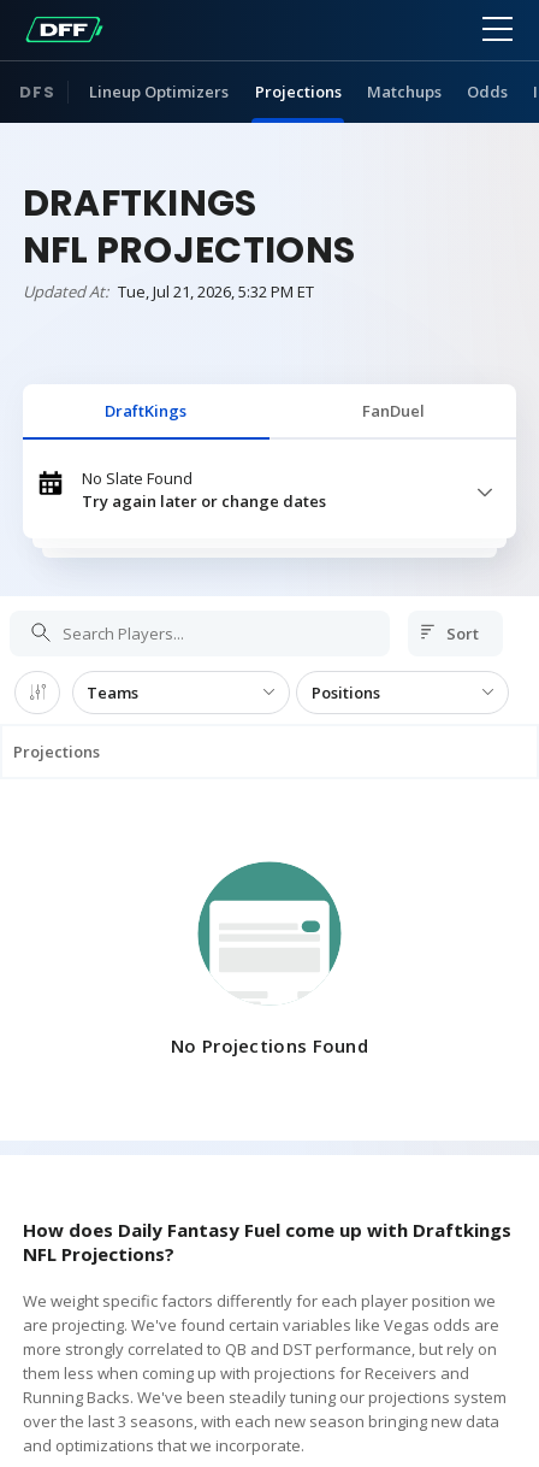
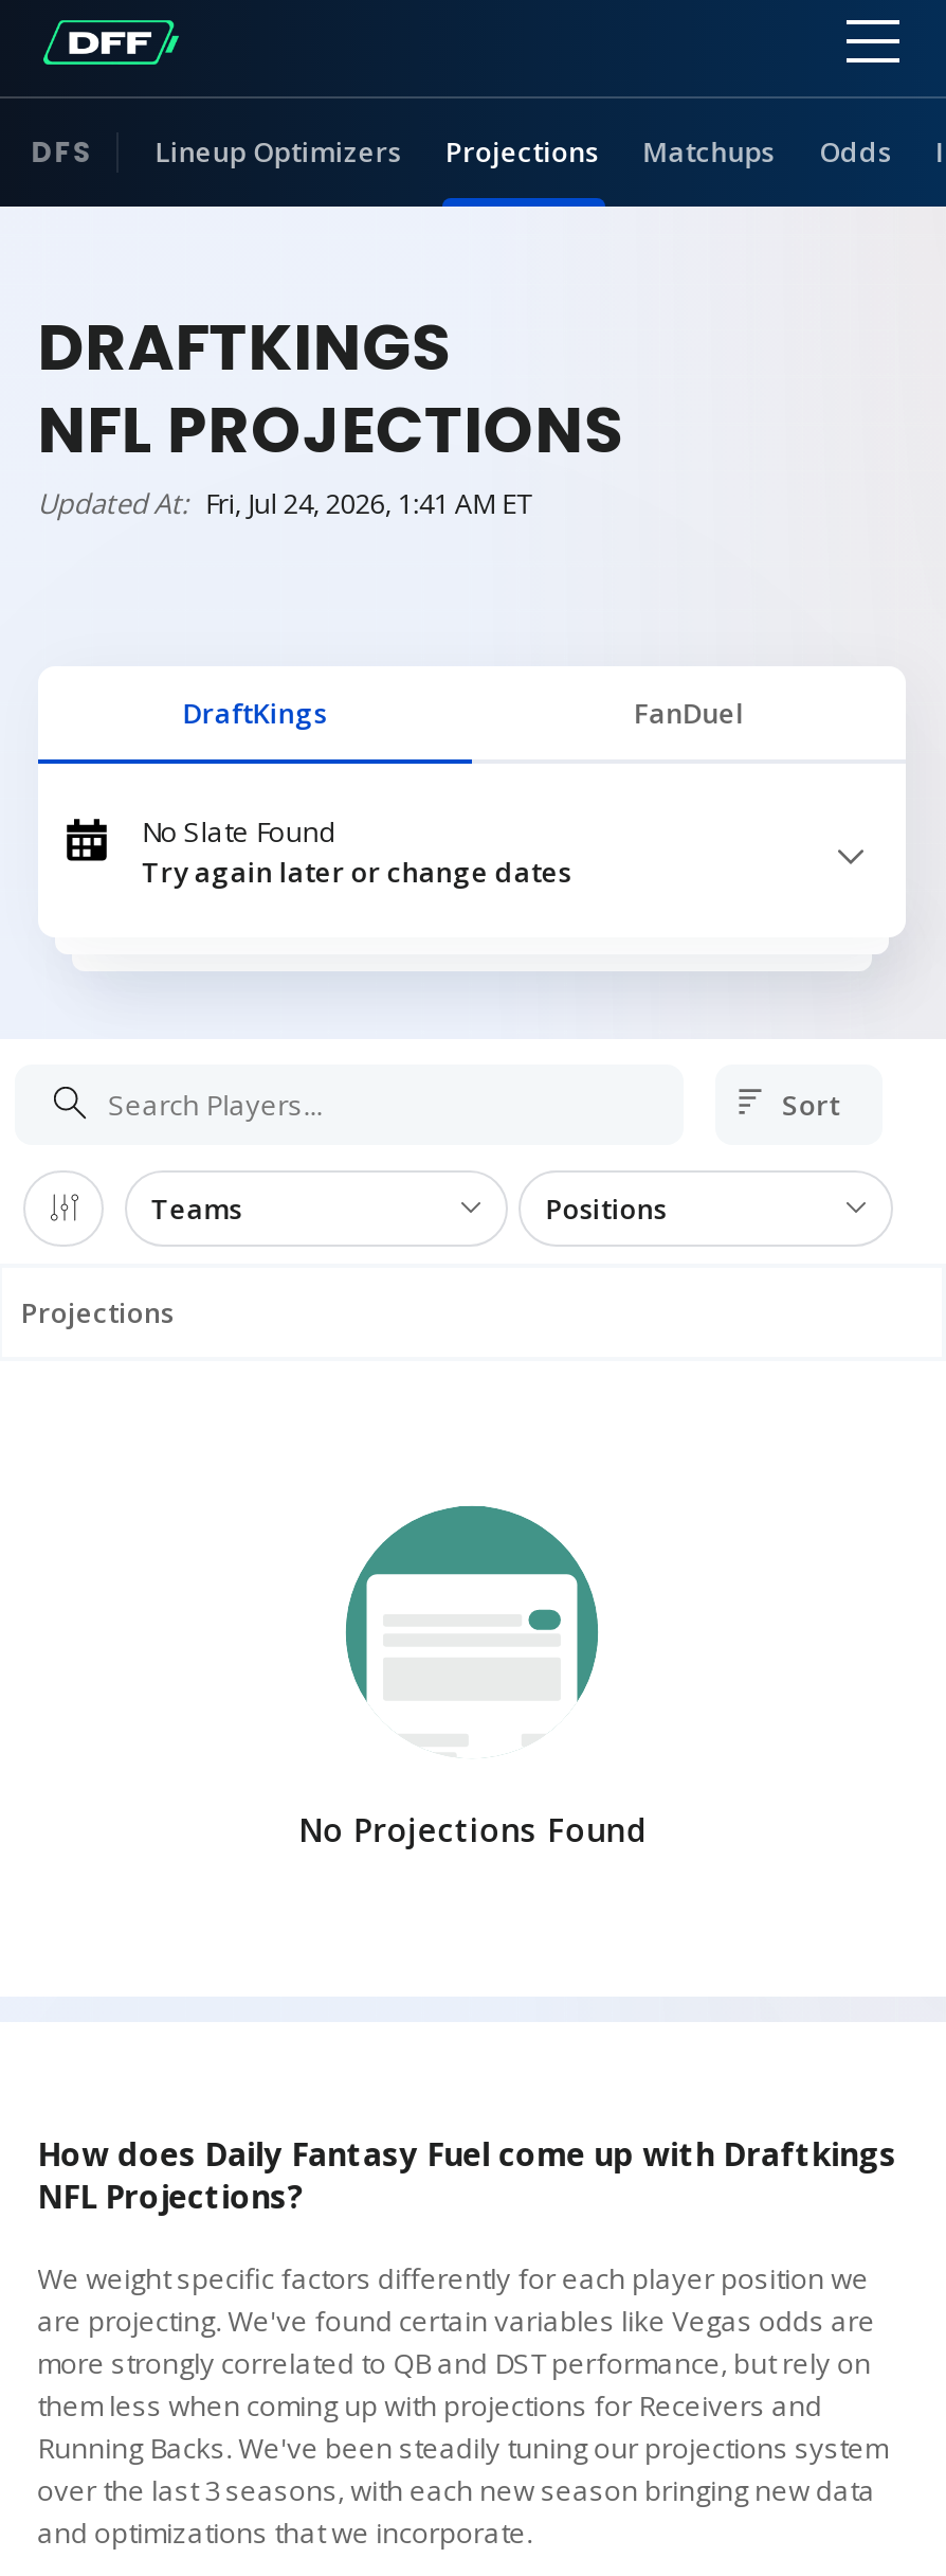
- Updated At: Tue, Jul 21, 2026, 5:32 PM ET
+ Updated At: Fri, Jul 24, 2026, 1:41 AM ET
